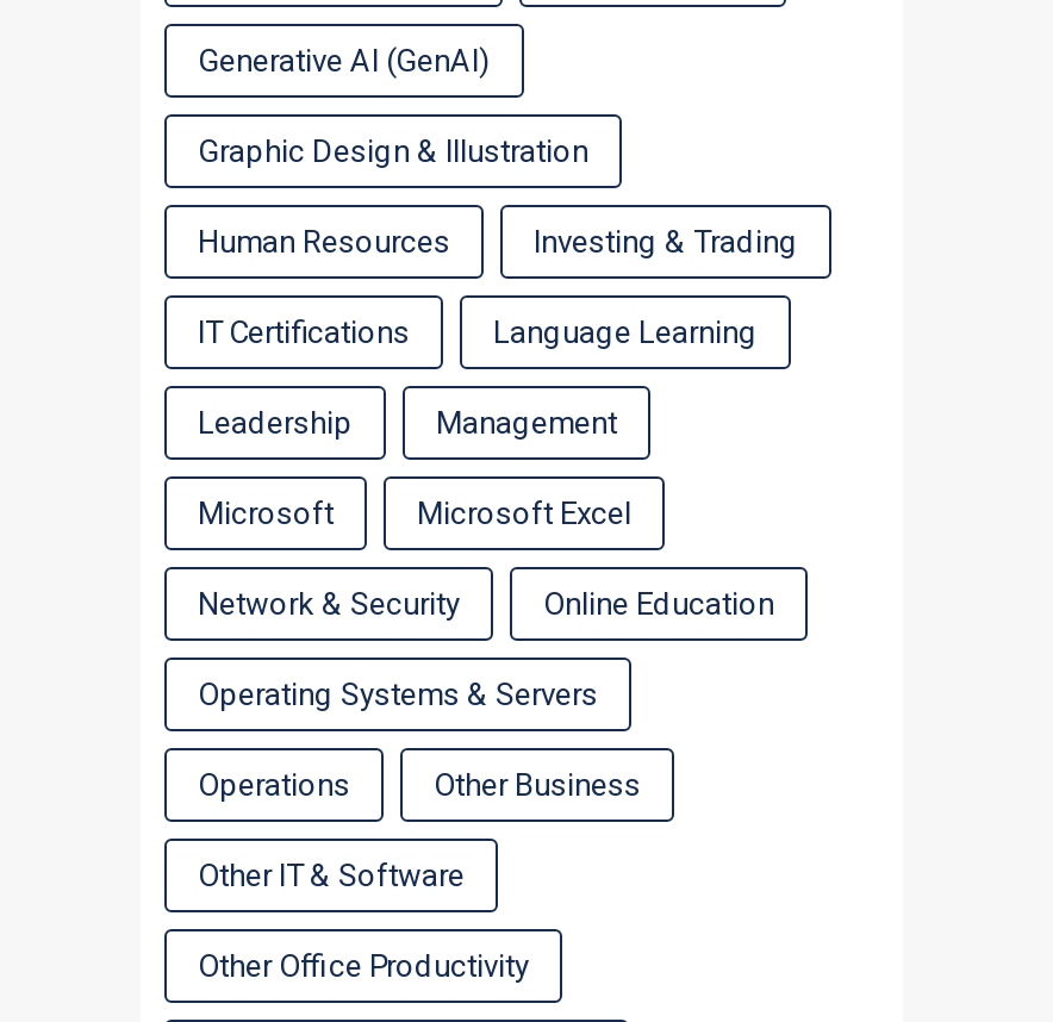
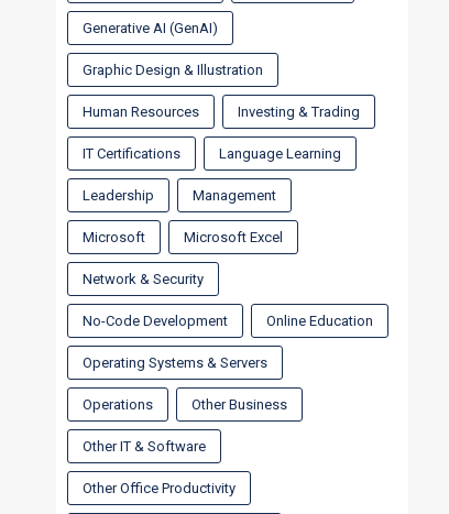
+ No-Code Development
